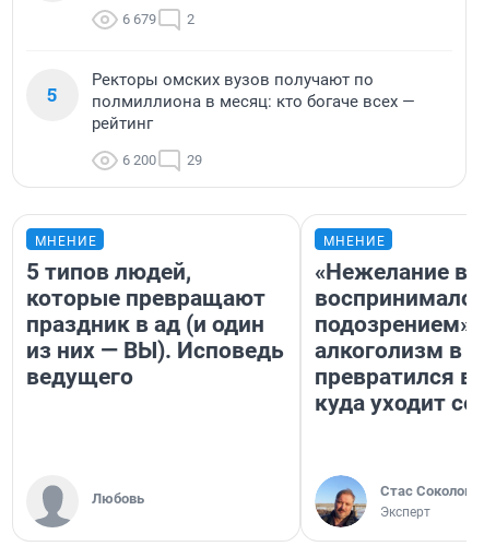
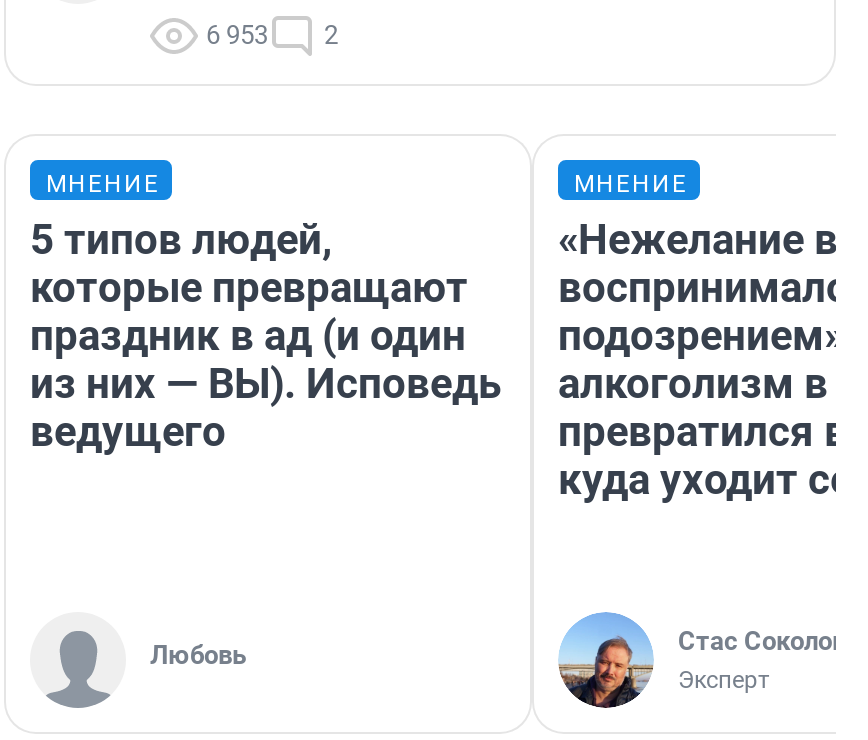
- 6 679 2
+ 6 953 2

- Ректоры омских вузов получают по
- полмиллиона в месяц: кто богаче всех —
- рейтинг
- 6 200
- 29

- 5
